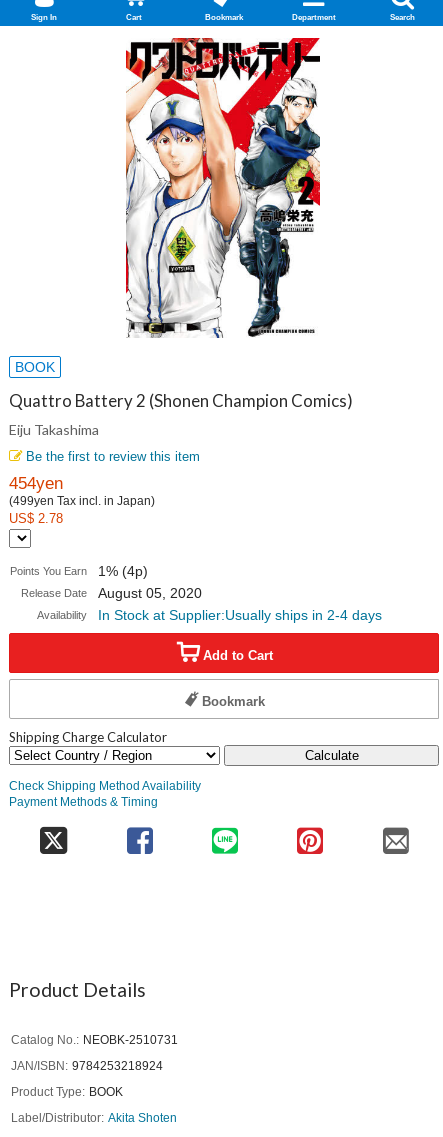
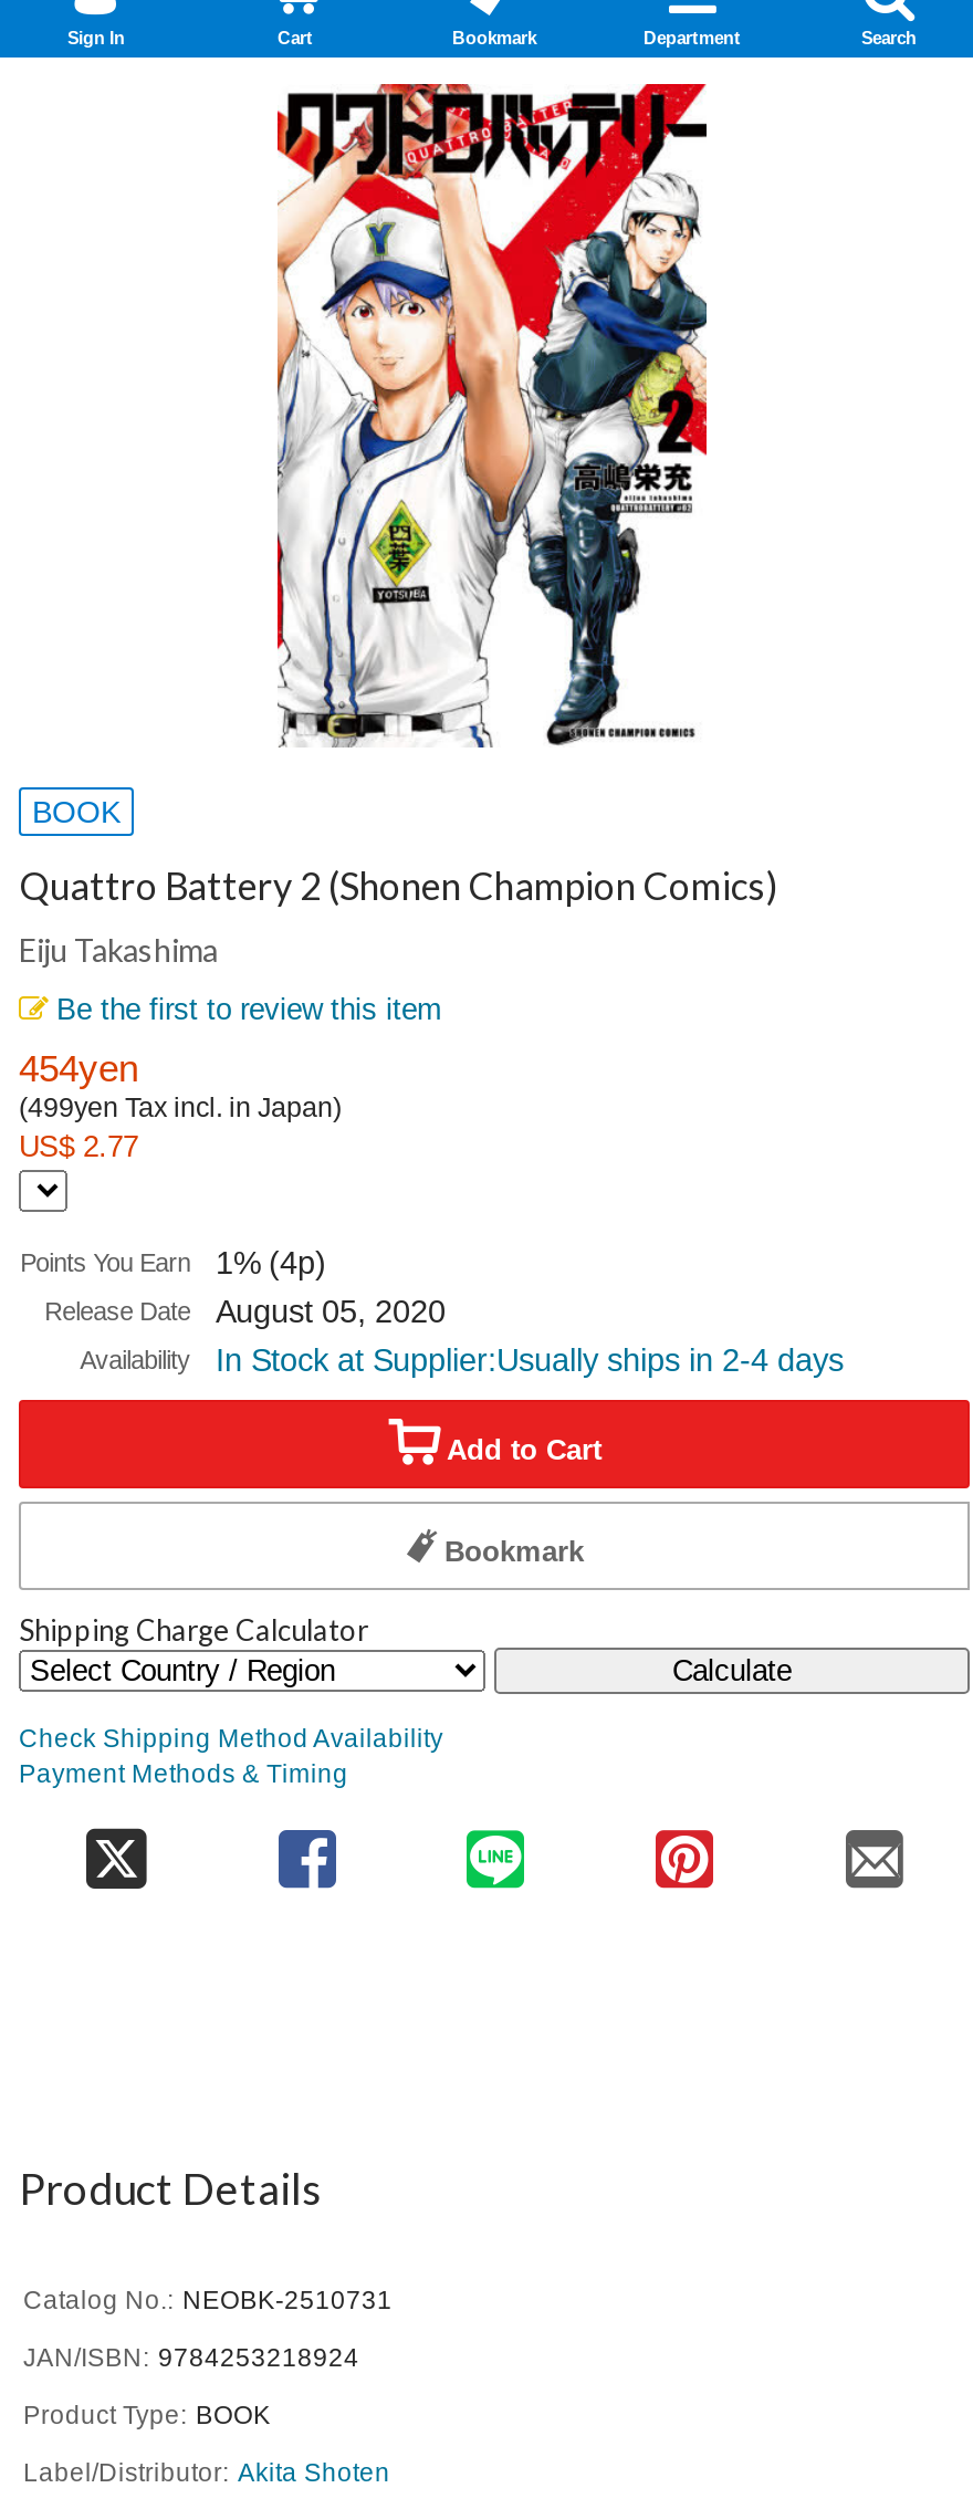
- US$ 2.78
+ US$ 2.77
